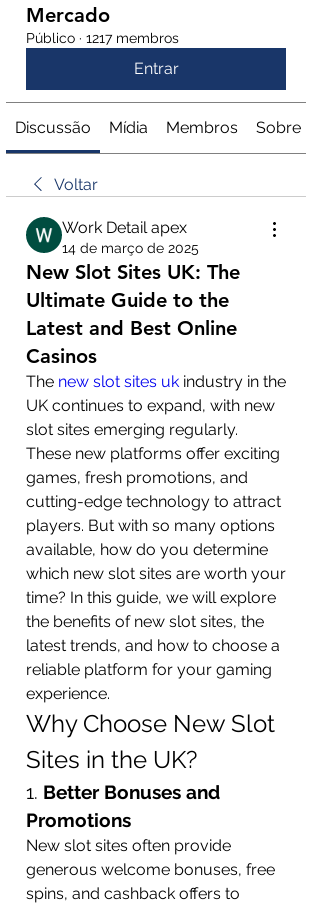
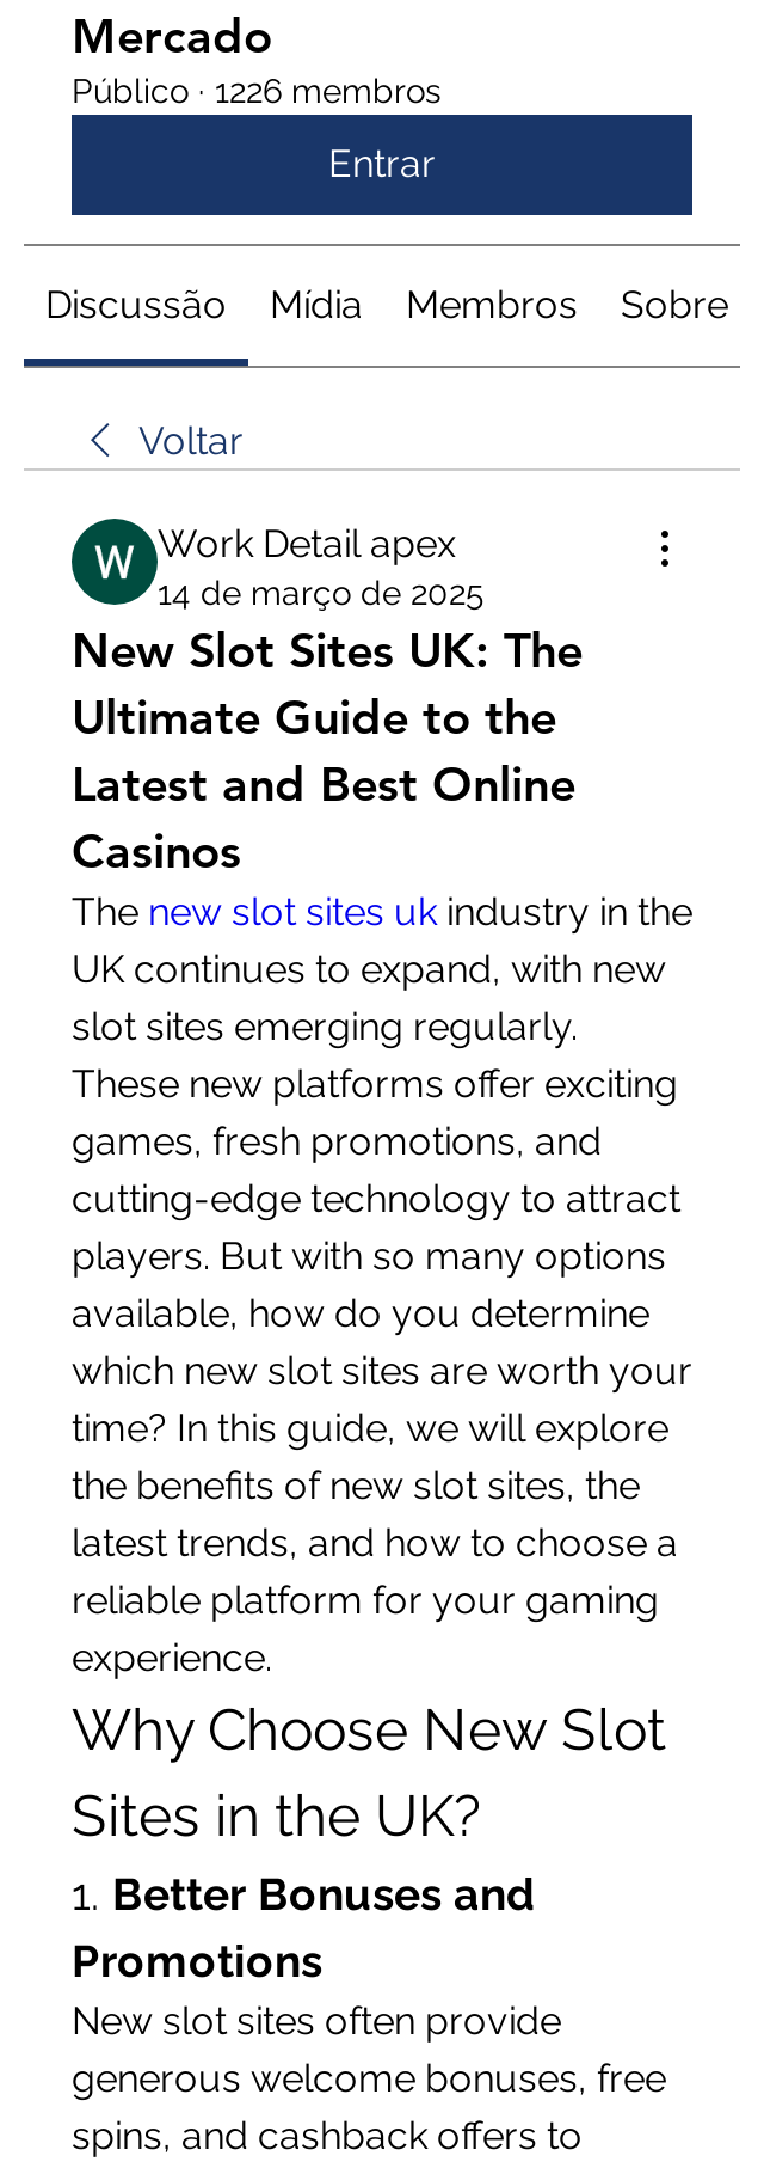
- Público · 1217 membros
+ Público · 1226 membros
